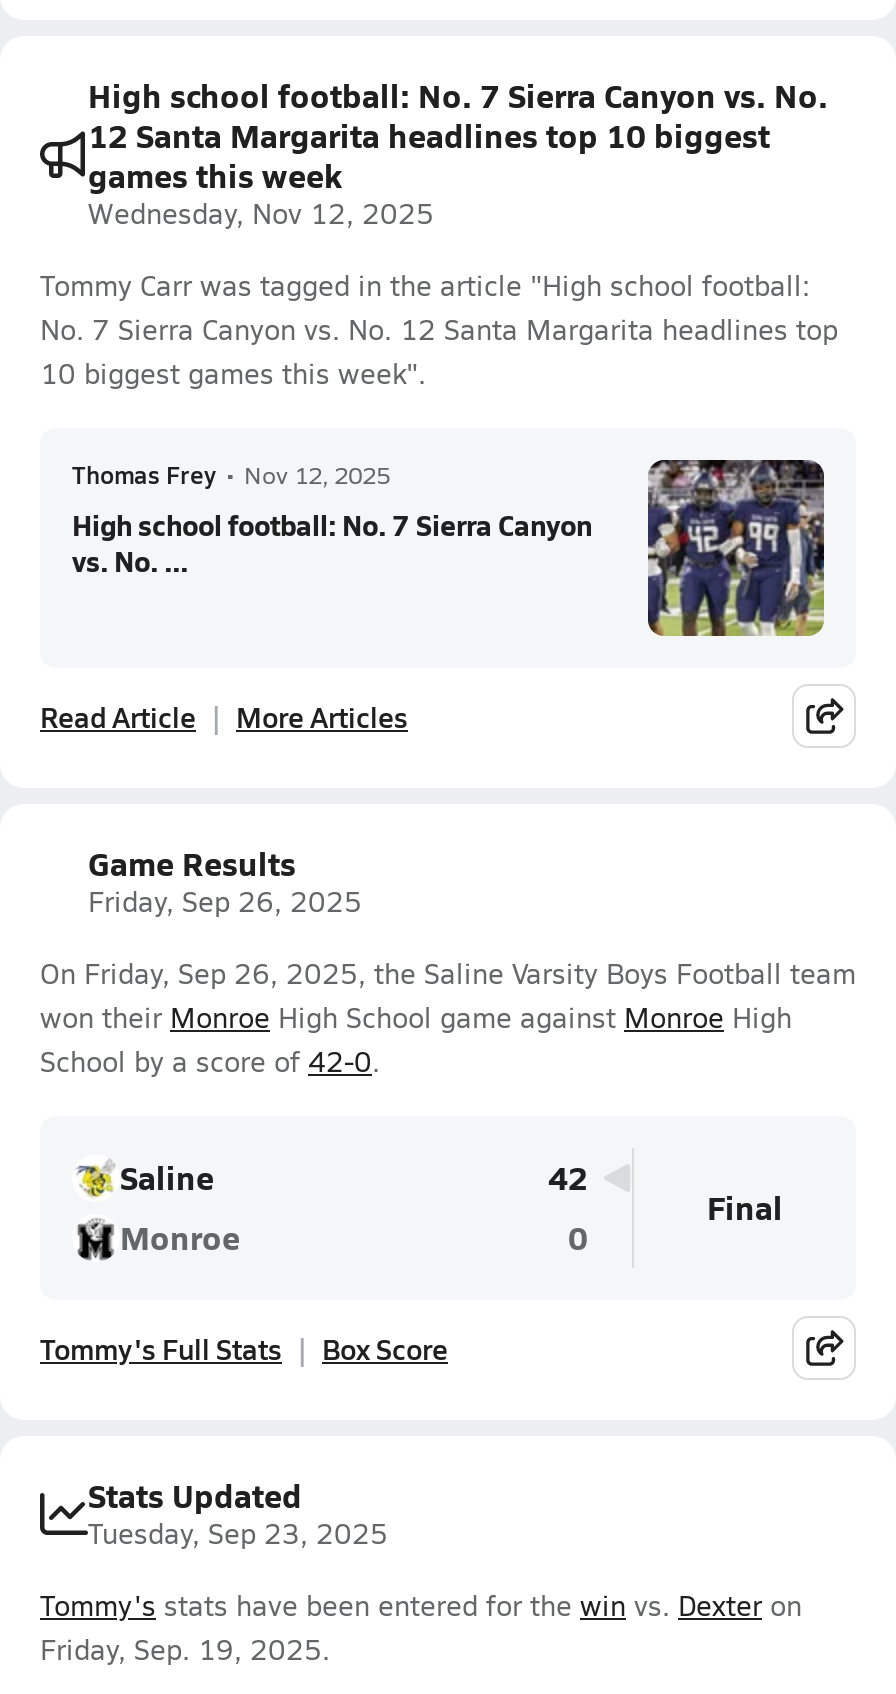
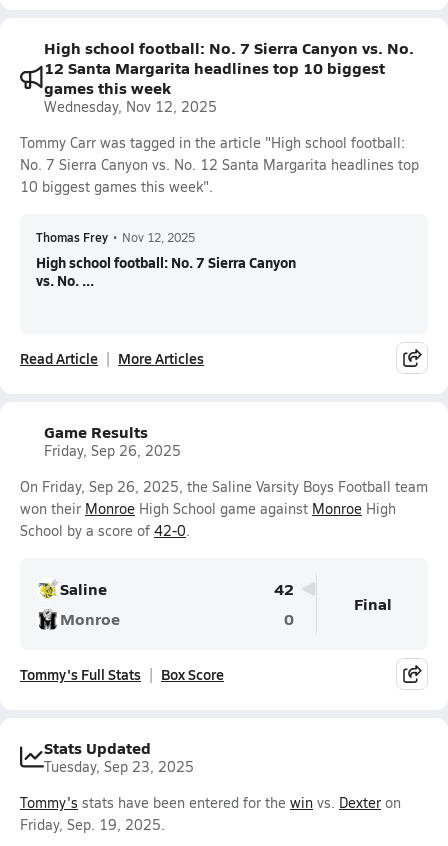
- [image]
